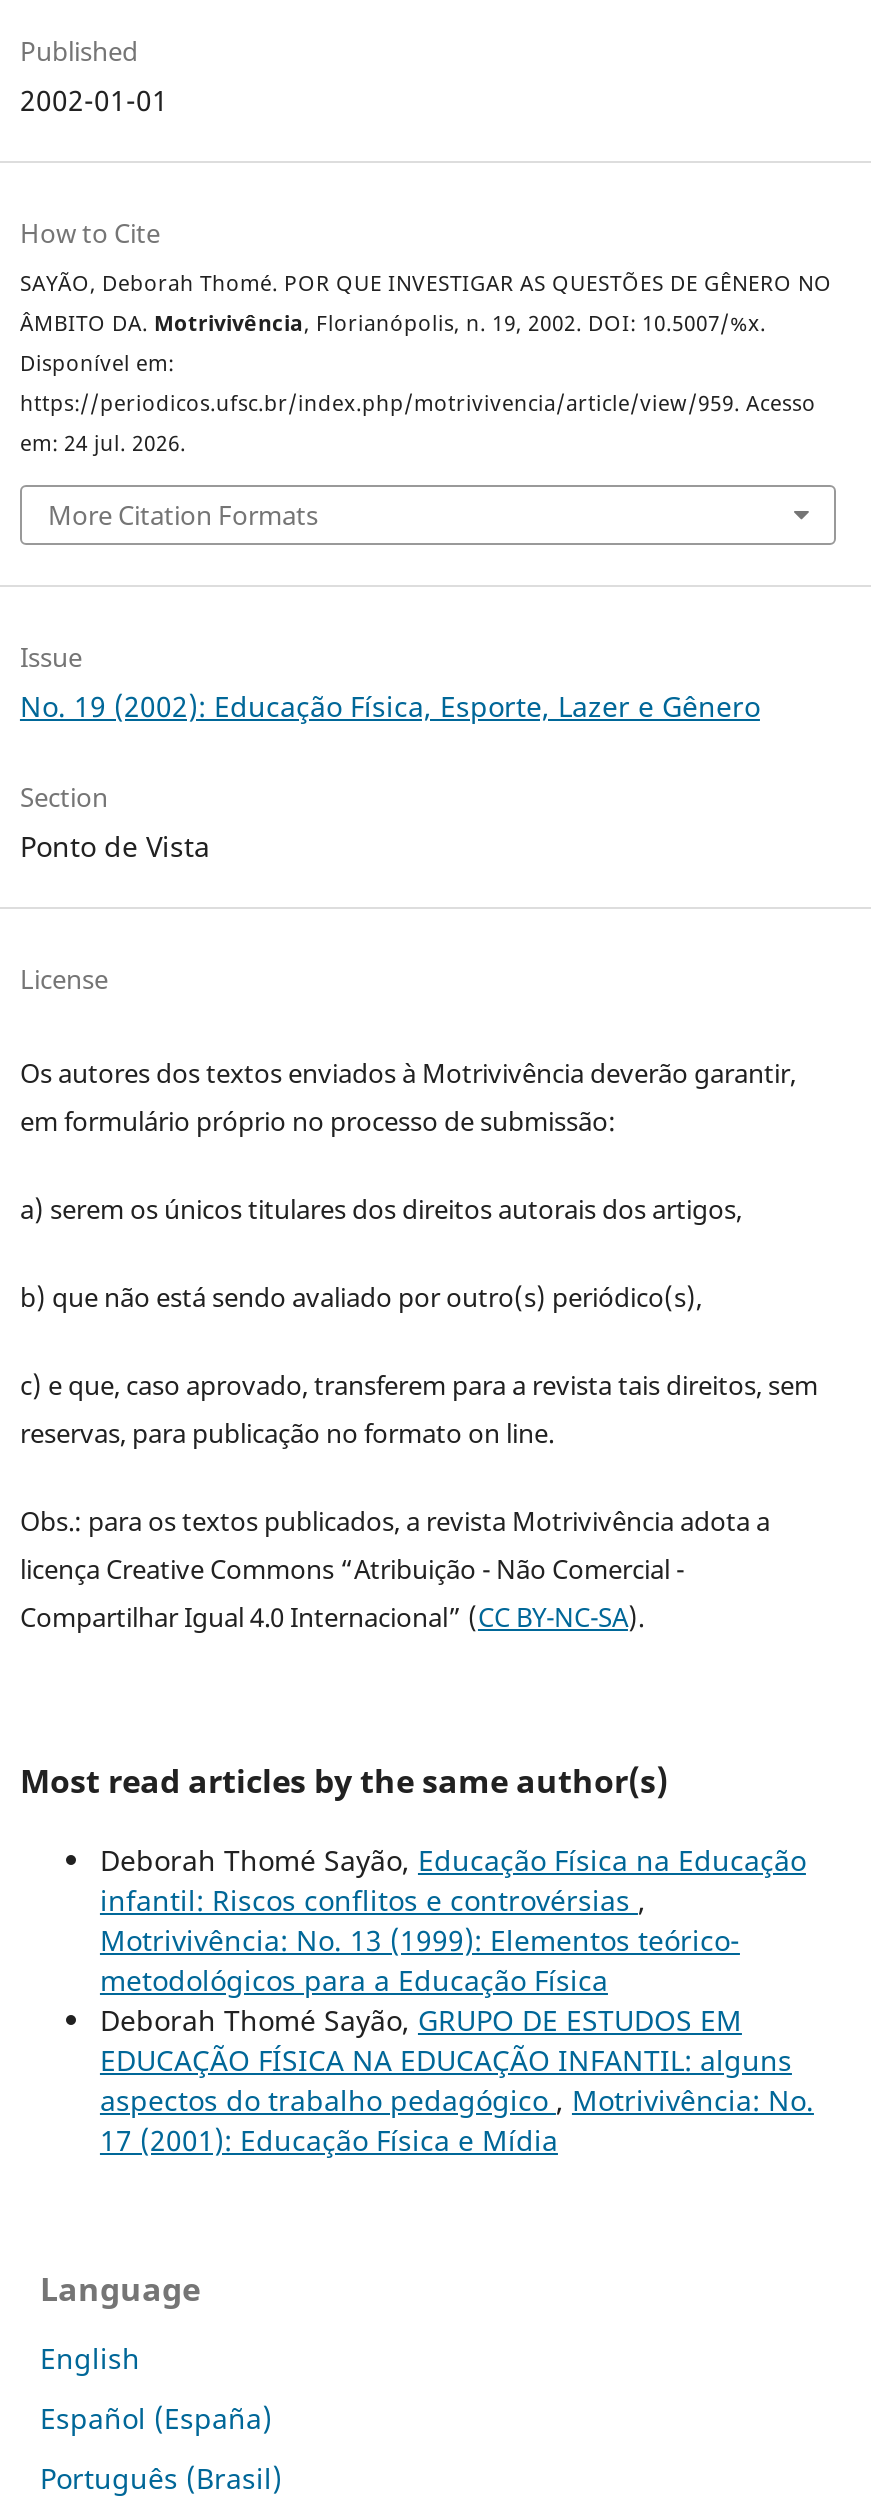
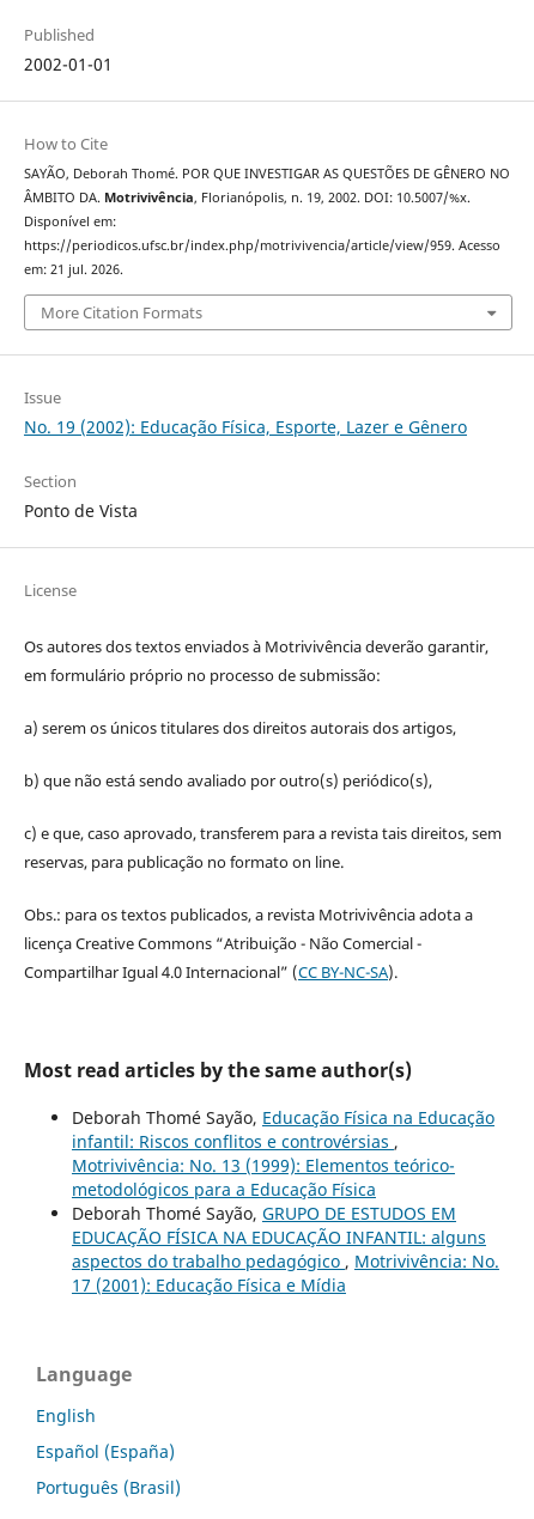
- em: 24 jul. 2026.
+ em: 21 jul. 2026.
